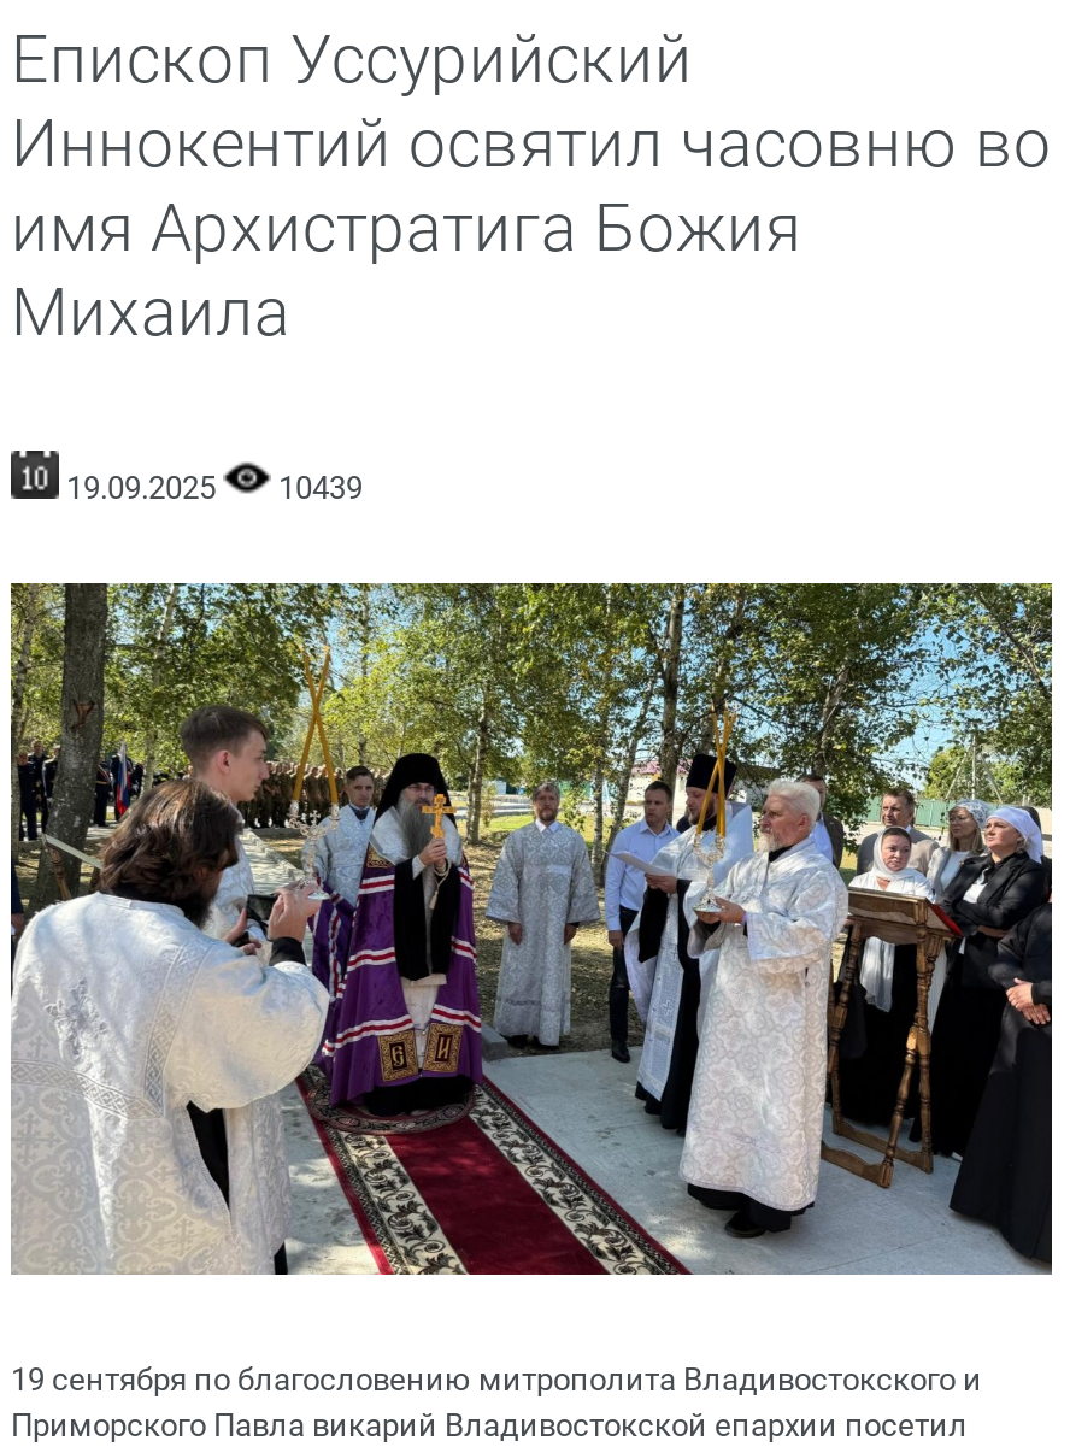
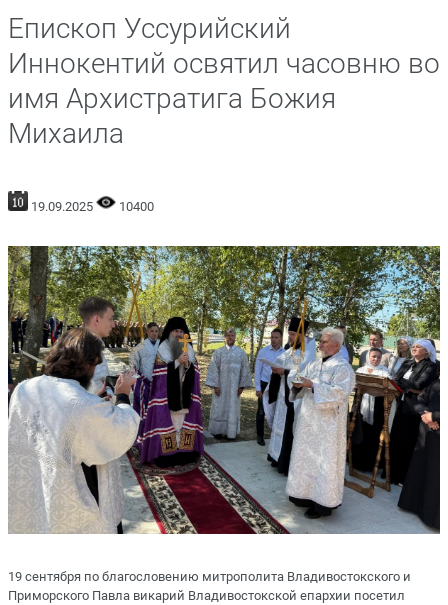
- 19.09.2025 10439
+ 19.09.2025 10400
